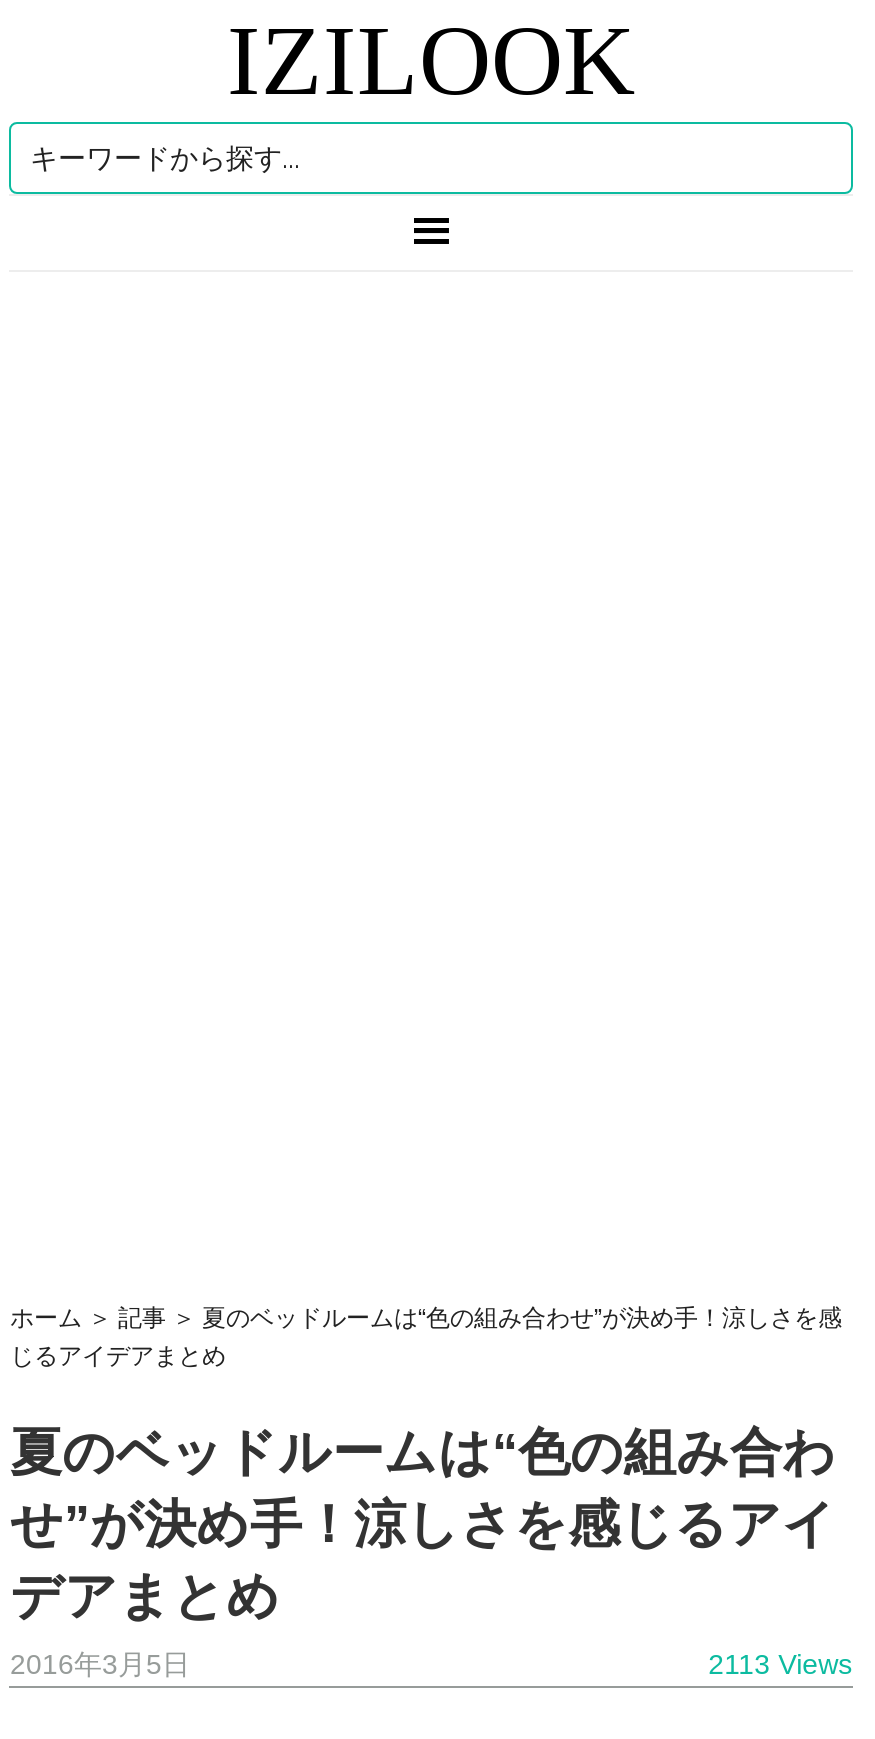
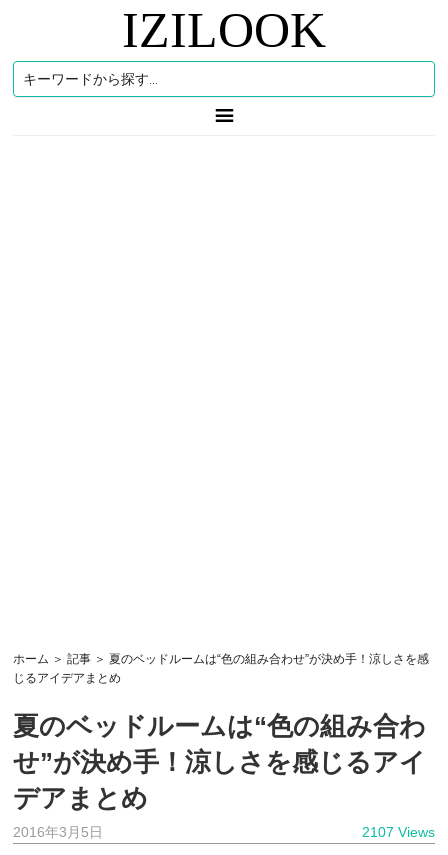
- 2113 Views
+ 2107 Views
